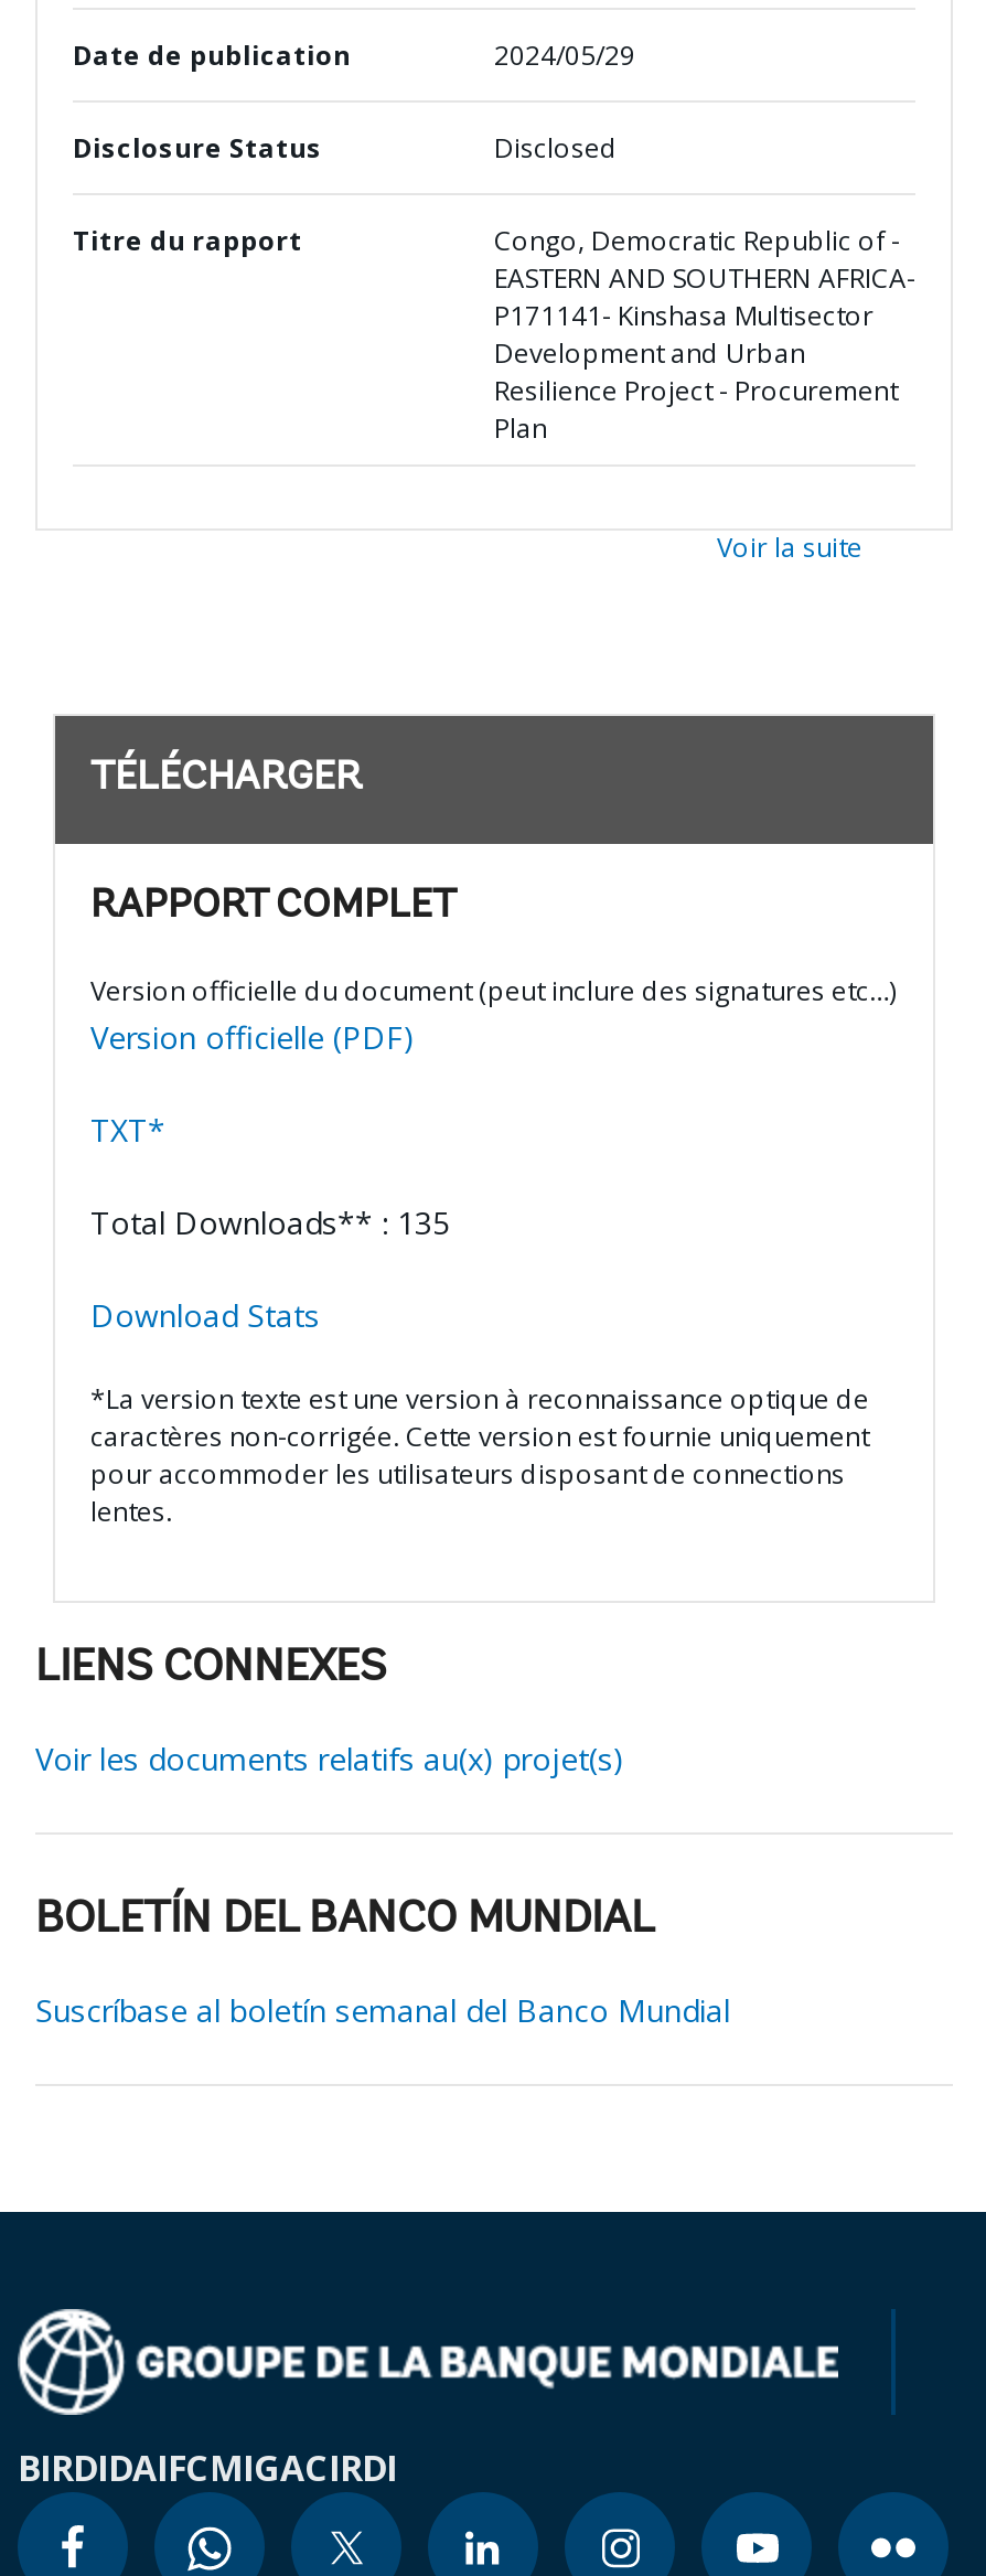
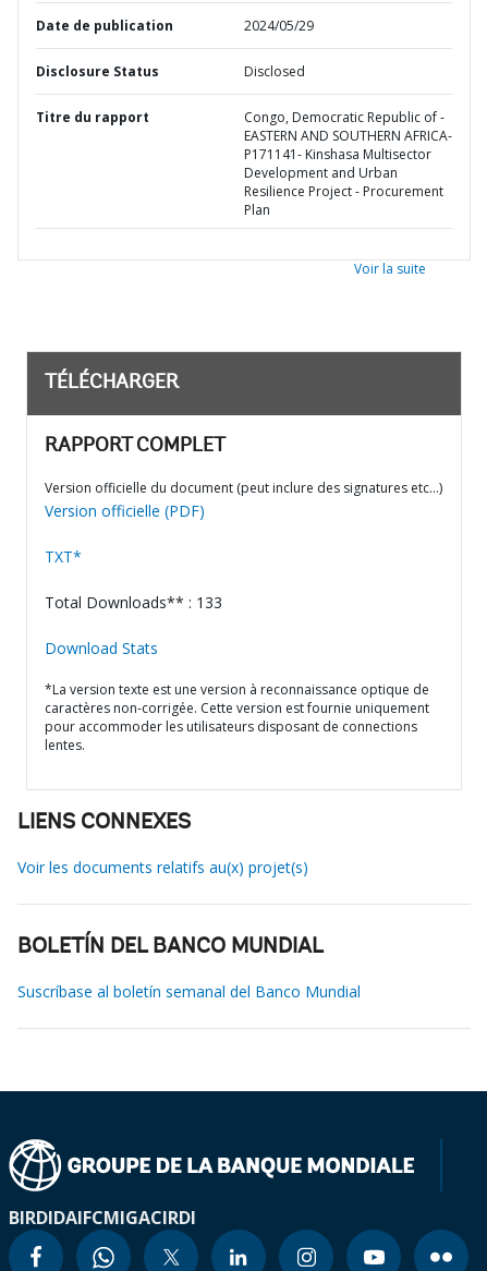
- Total Downloads** : 135
+ Total Downloads** : 133
